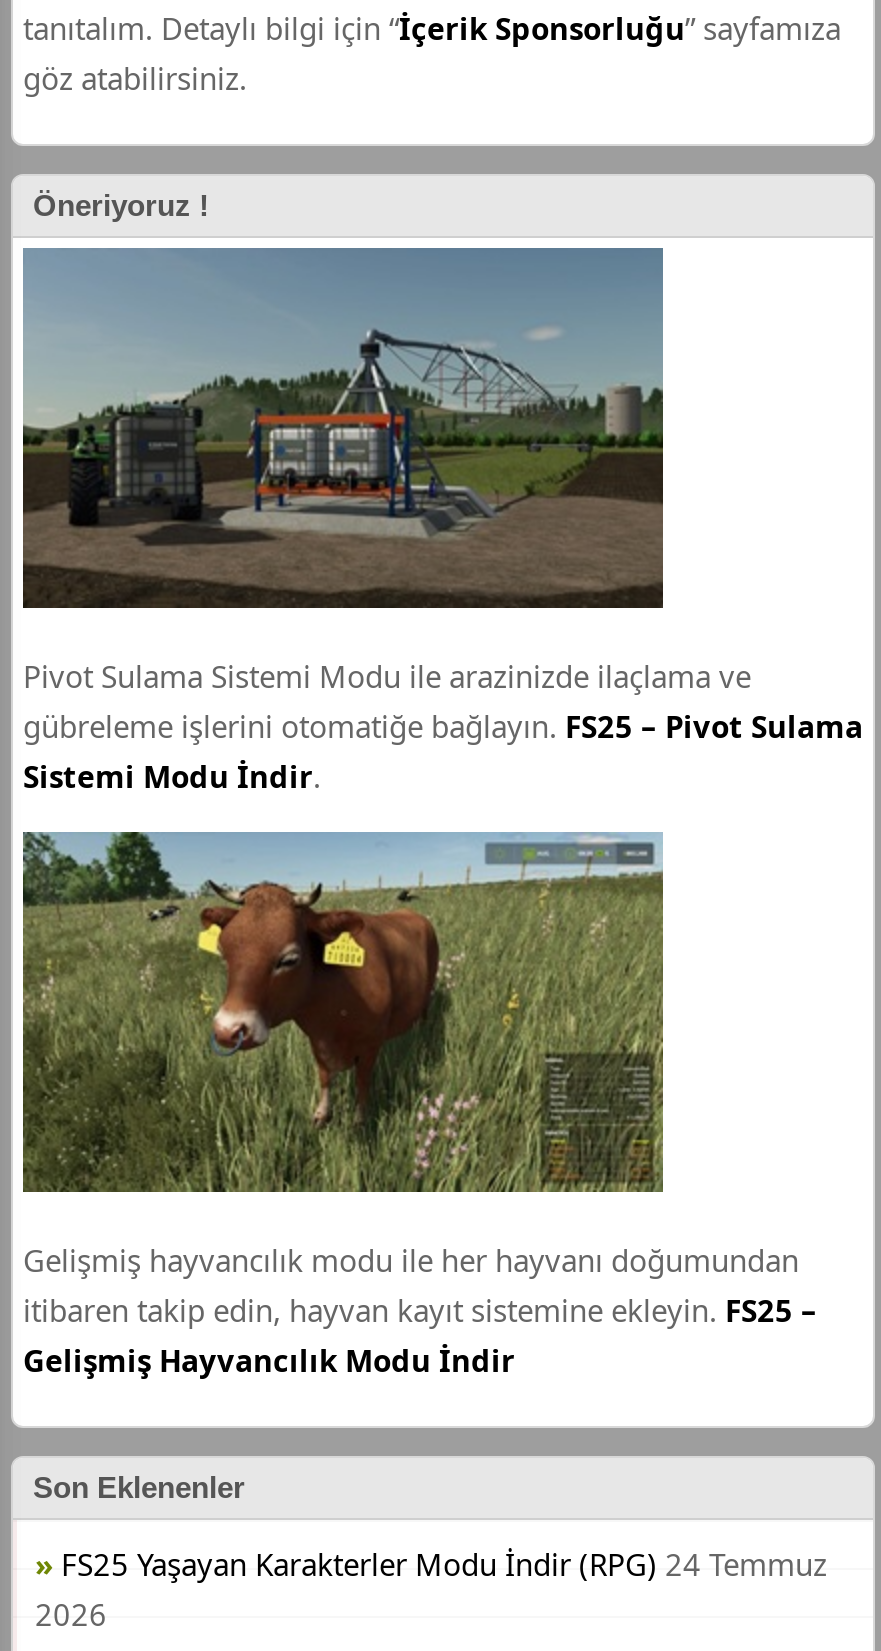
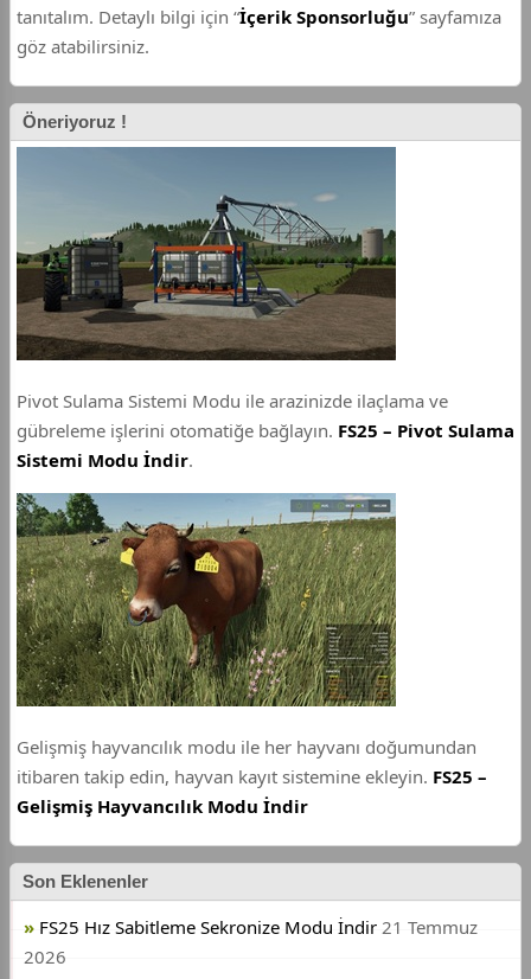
- FS25 Yaşayan Karakterler Modu İndir (RPG) 24 Temmuz
+ FS25 Hız Sabitleme Sekronize Modu İndir 21 Temmuz
